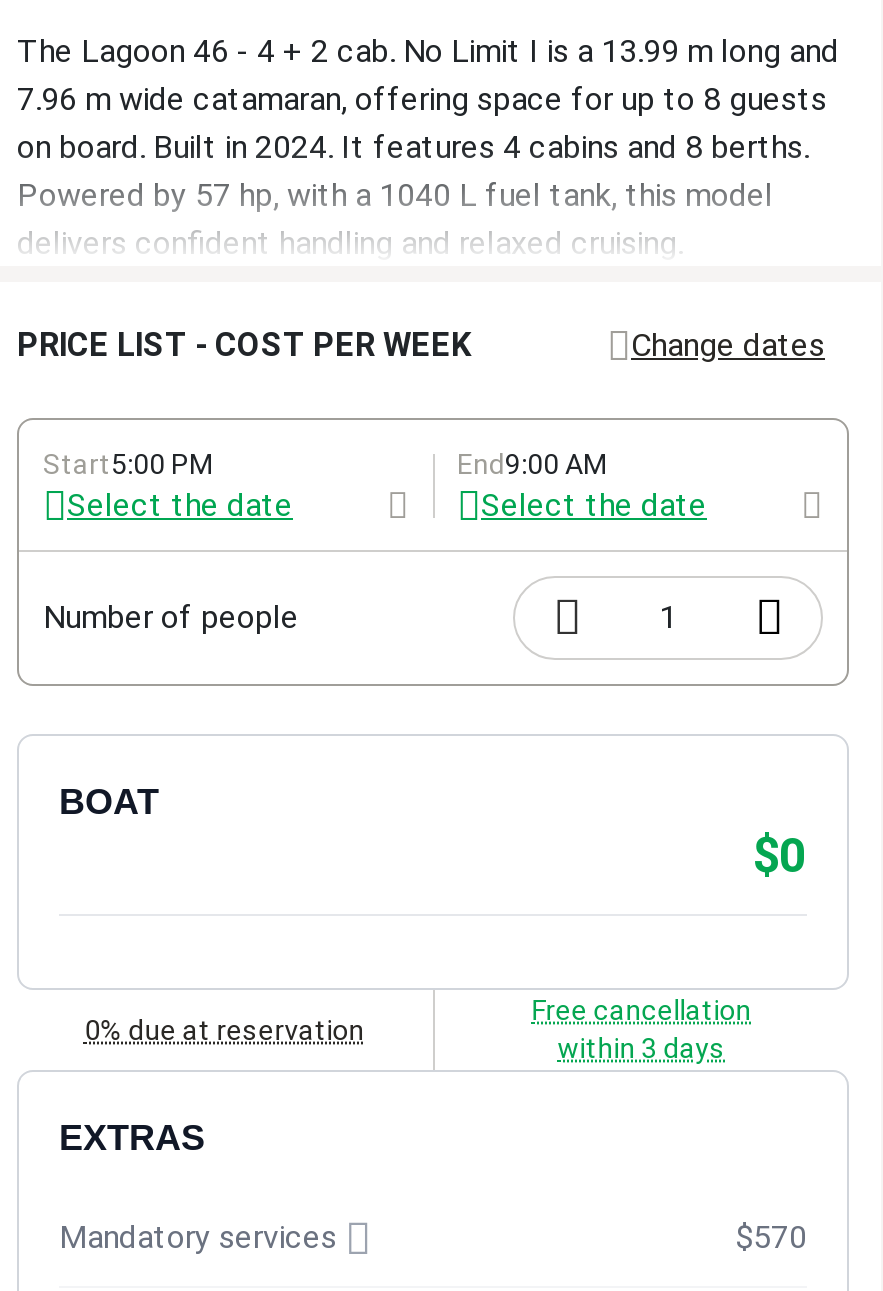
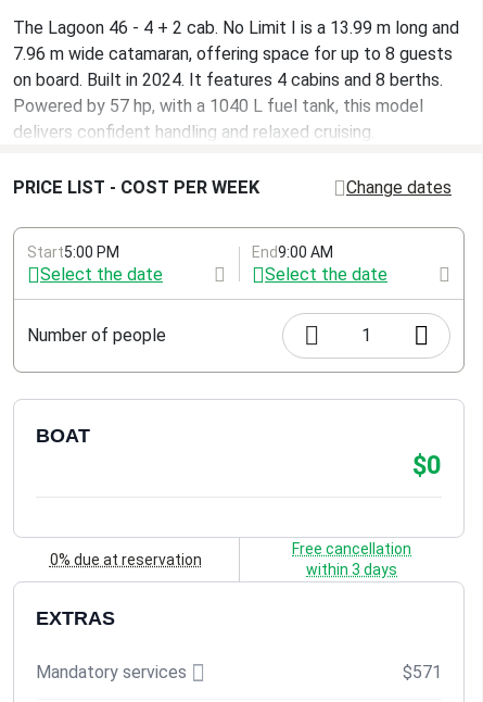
- $570
+ $571
